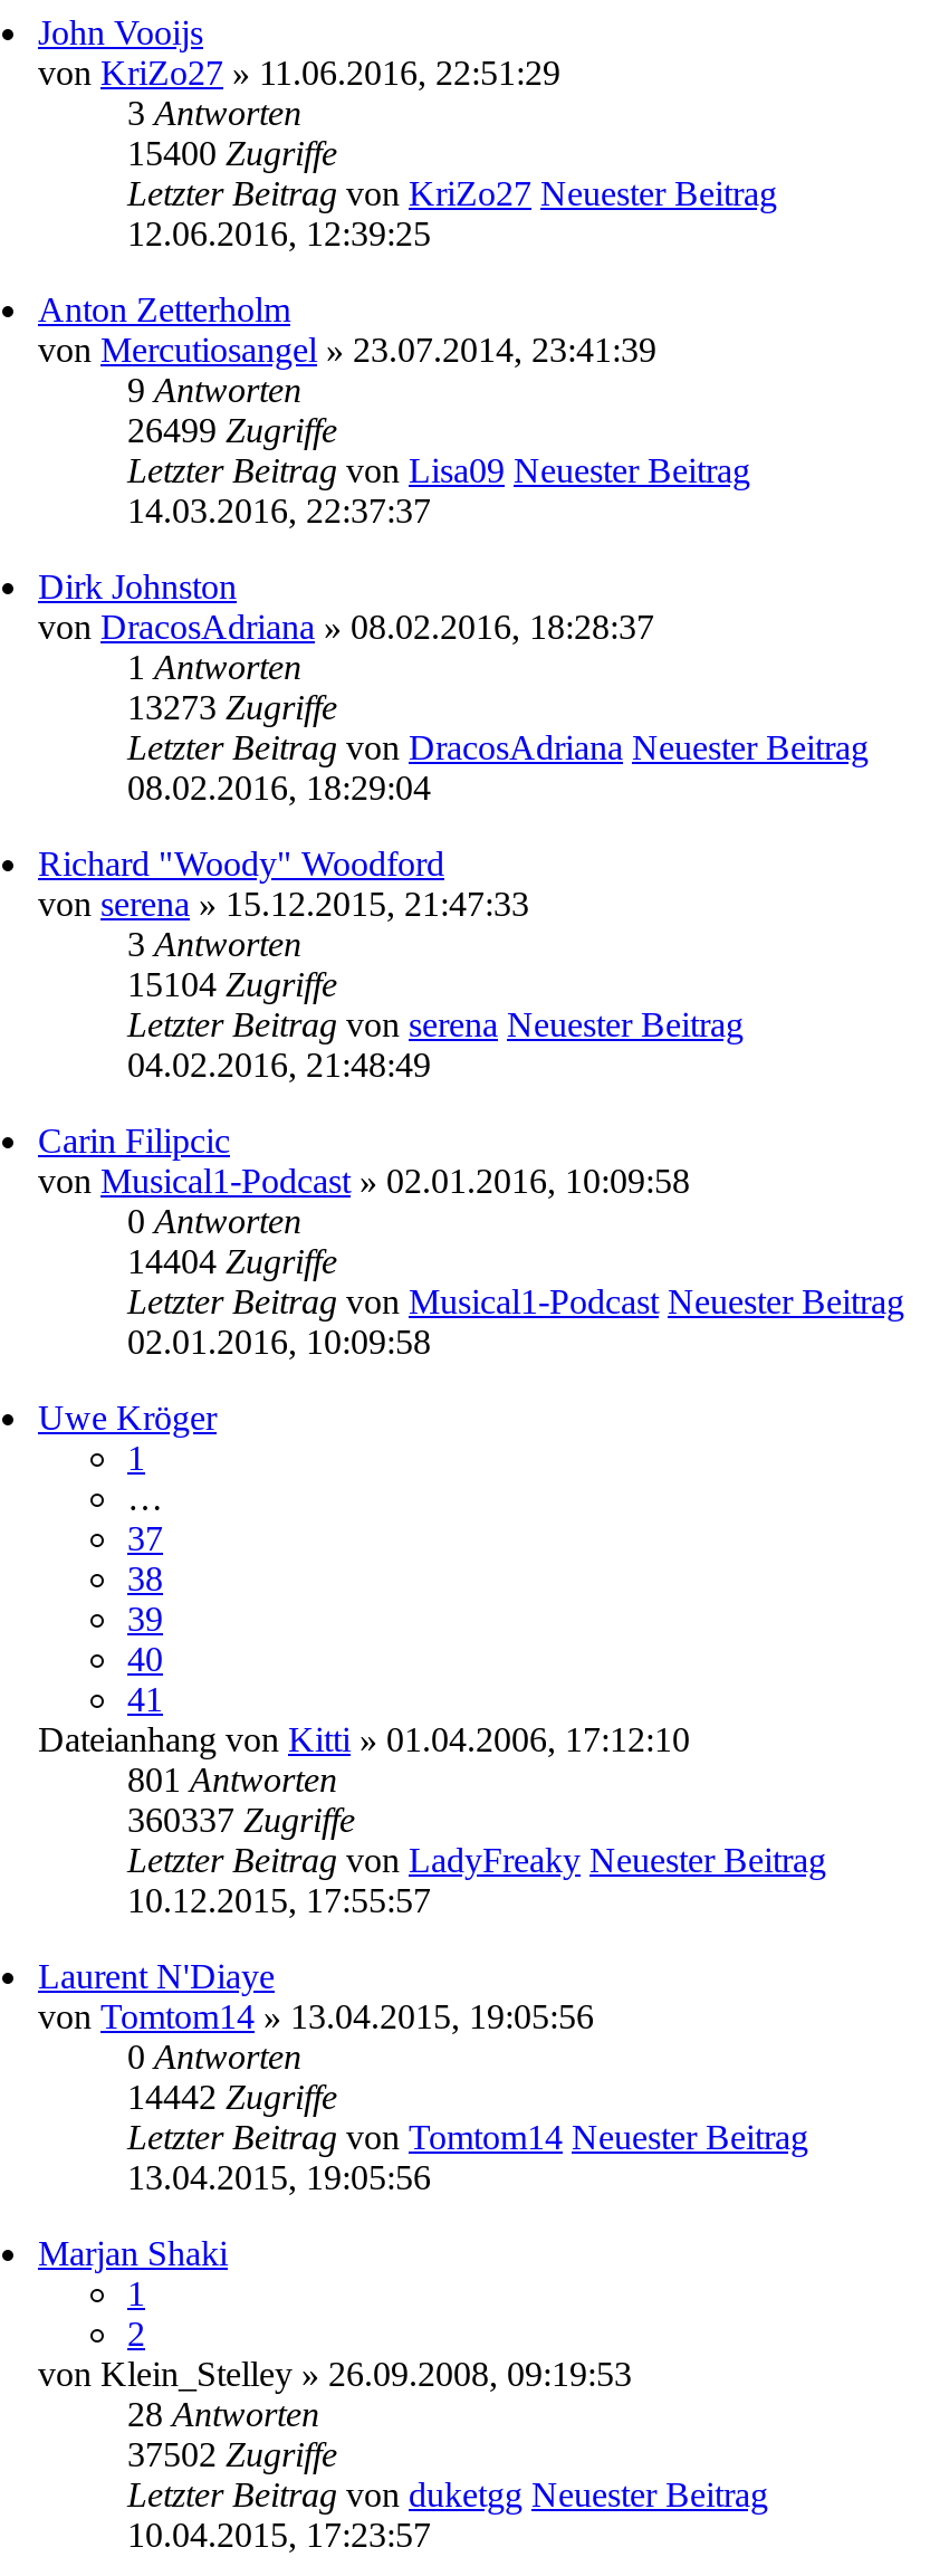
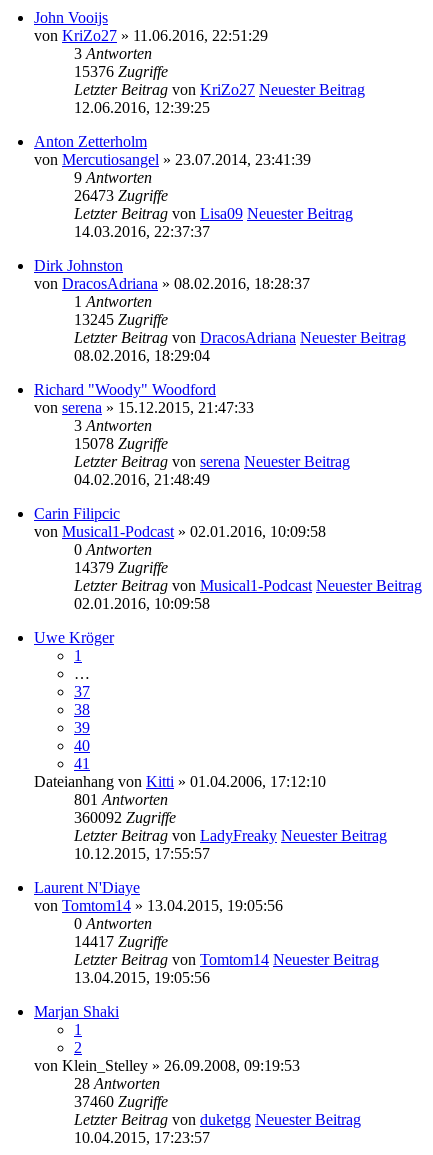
- 15400 Zugriffe
+ 15376 Zugriffe

- 26499 Zugriffe
+ 26473 Zugriffe

- 13273 Zugriffe
+ 13245 Zugriffe

- 15104 Zugriffe
+ 15078 Zugriffe

- 14404 Zugriffe
+ 14379 Zugriffe

- 360337 Zugriffe
+ 360092 Zugriffe

- 14442 Zugriffe
+ 14417 Zugriffe

- 37502 Zugriffe
+ 37460 Zugriffe
